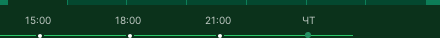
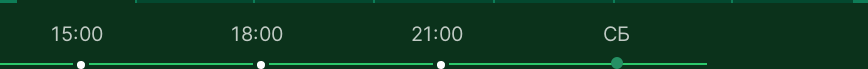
- ЧТ
+ СБ
